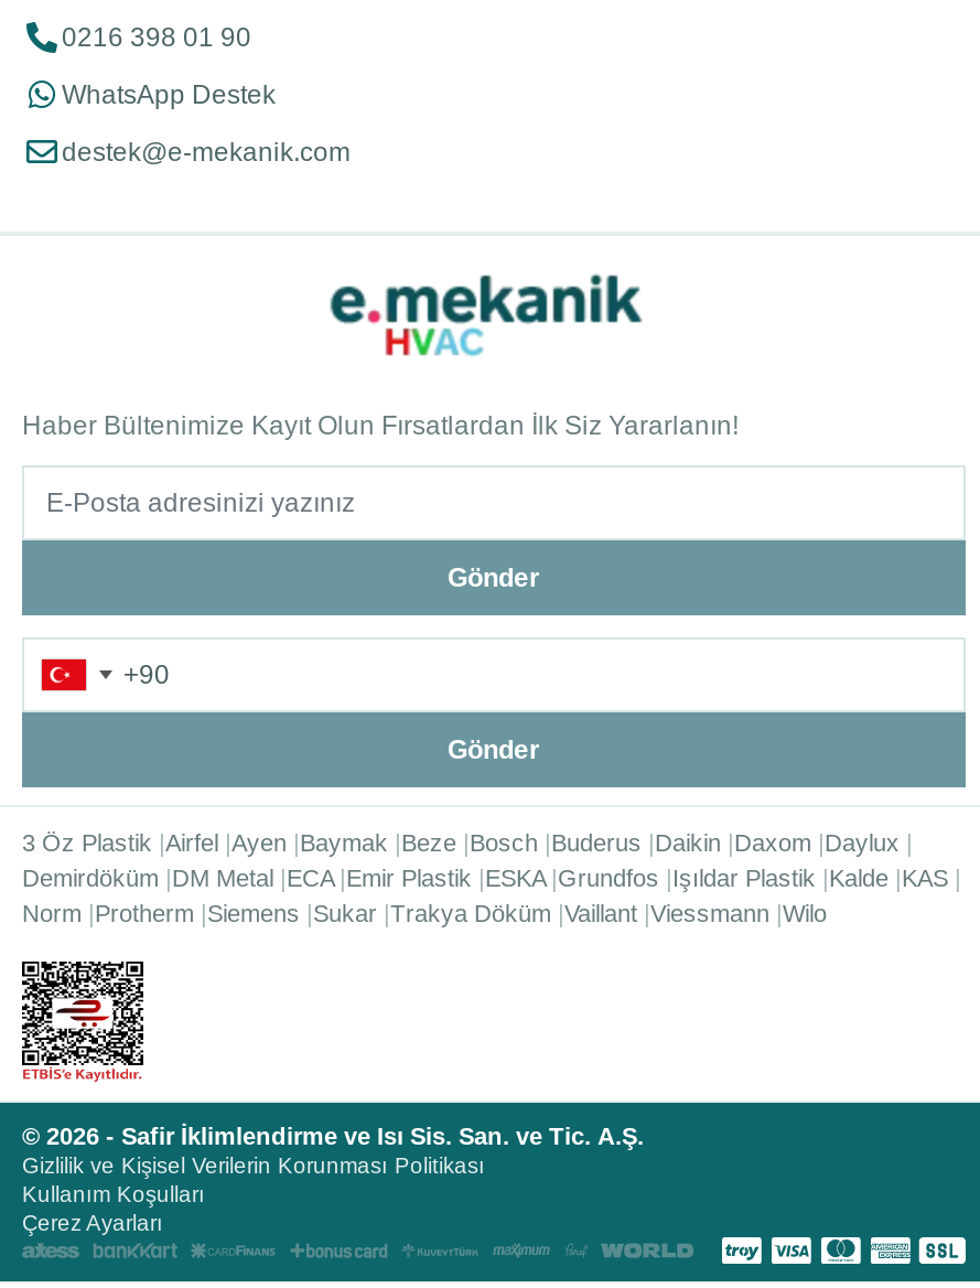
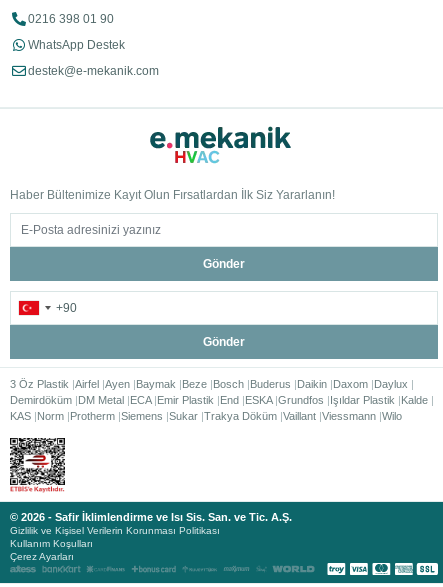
- Demirdöküm DM Metal ECA Emir Plastik ESKA Grundfos Işıldar Plastik Kalde KAS
- Norm Protherm Siemens Sukar Trakya Döküm Vaillant Viessmann Wilo
+ Demirdöküm DM Metal ECA Emir Plastik End ESKA Grundfos Işıldar Plastik Kalde
+ KAS Norm Protherm Siemens Sukar Trakya Döküm Vaillant Viessmann Wilo
